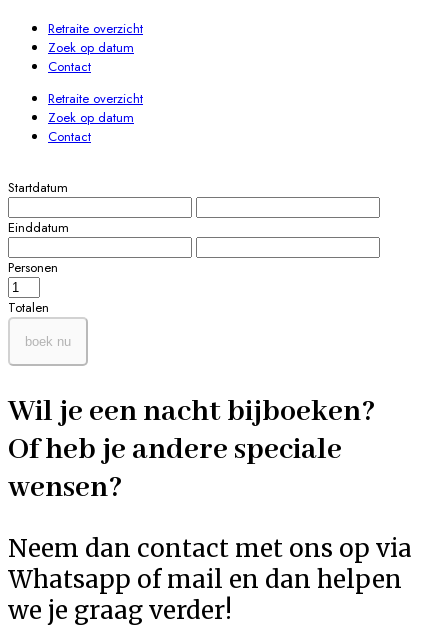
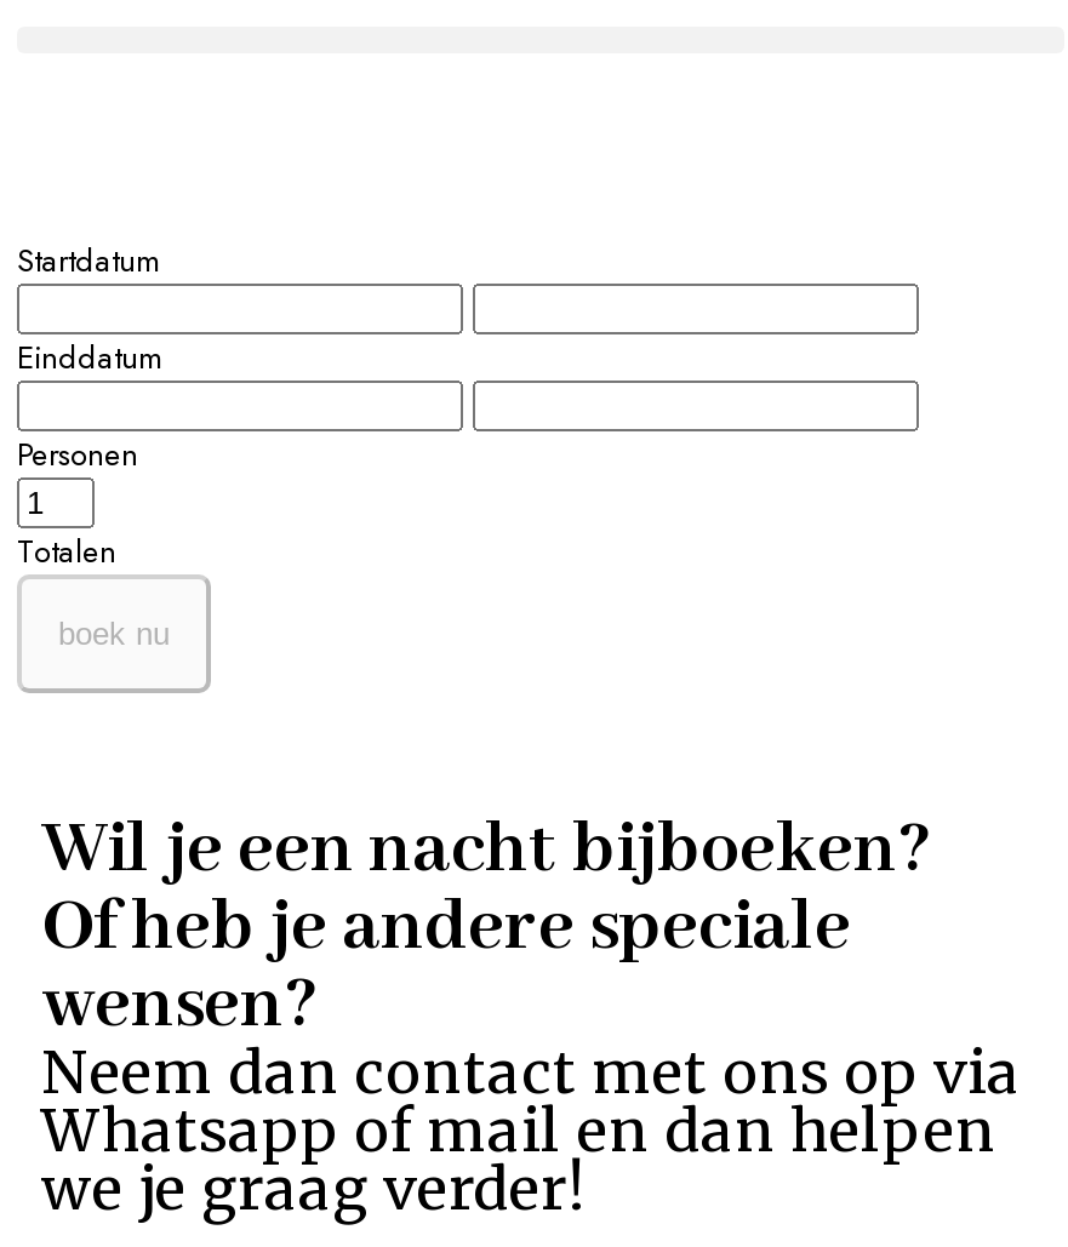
- Retraite overzicht
- Zoek op datum
- Contact
- Retraite overzicht
- Zoek op datum
- Contact
